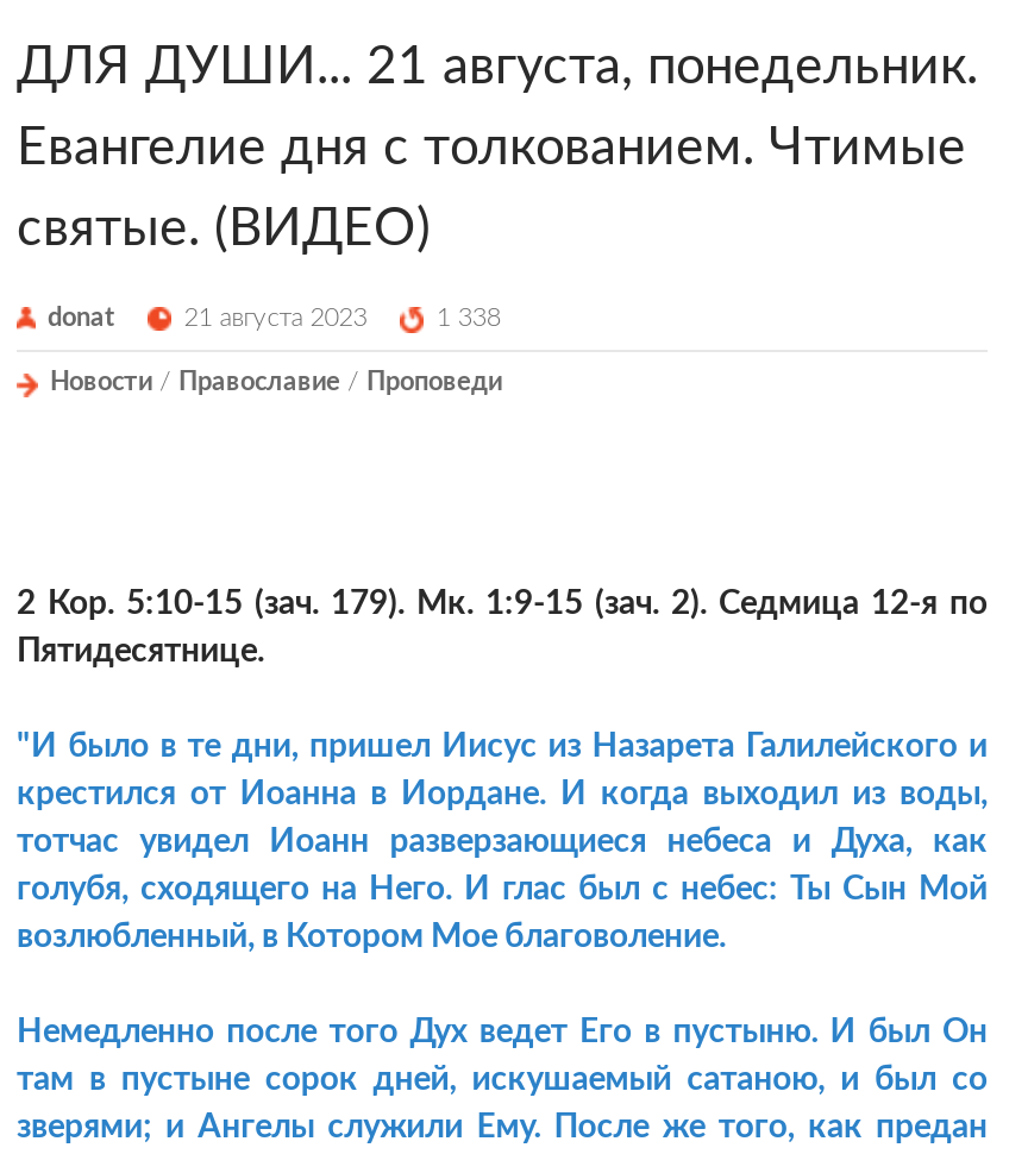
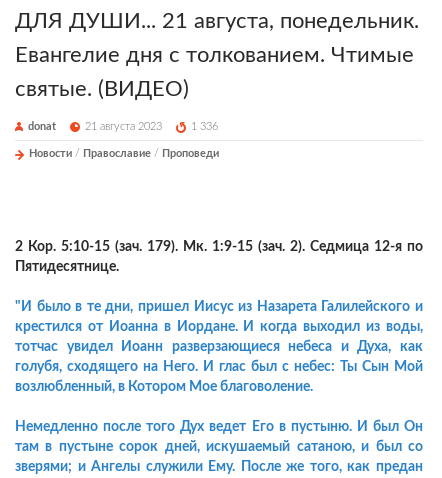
- 1 338
+ 1 336
